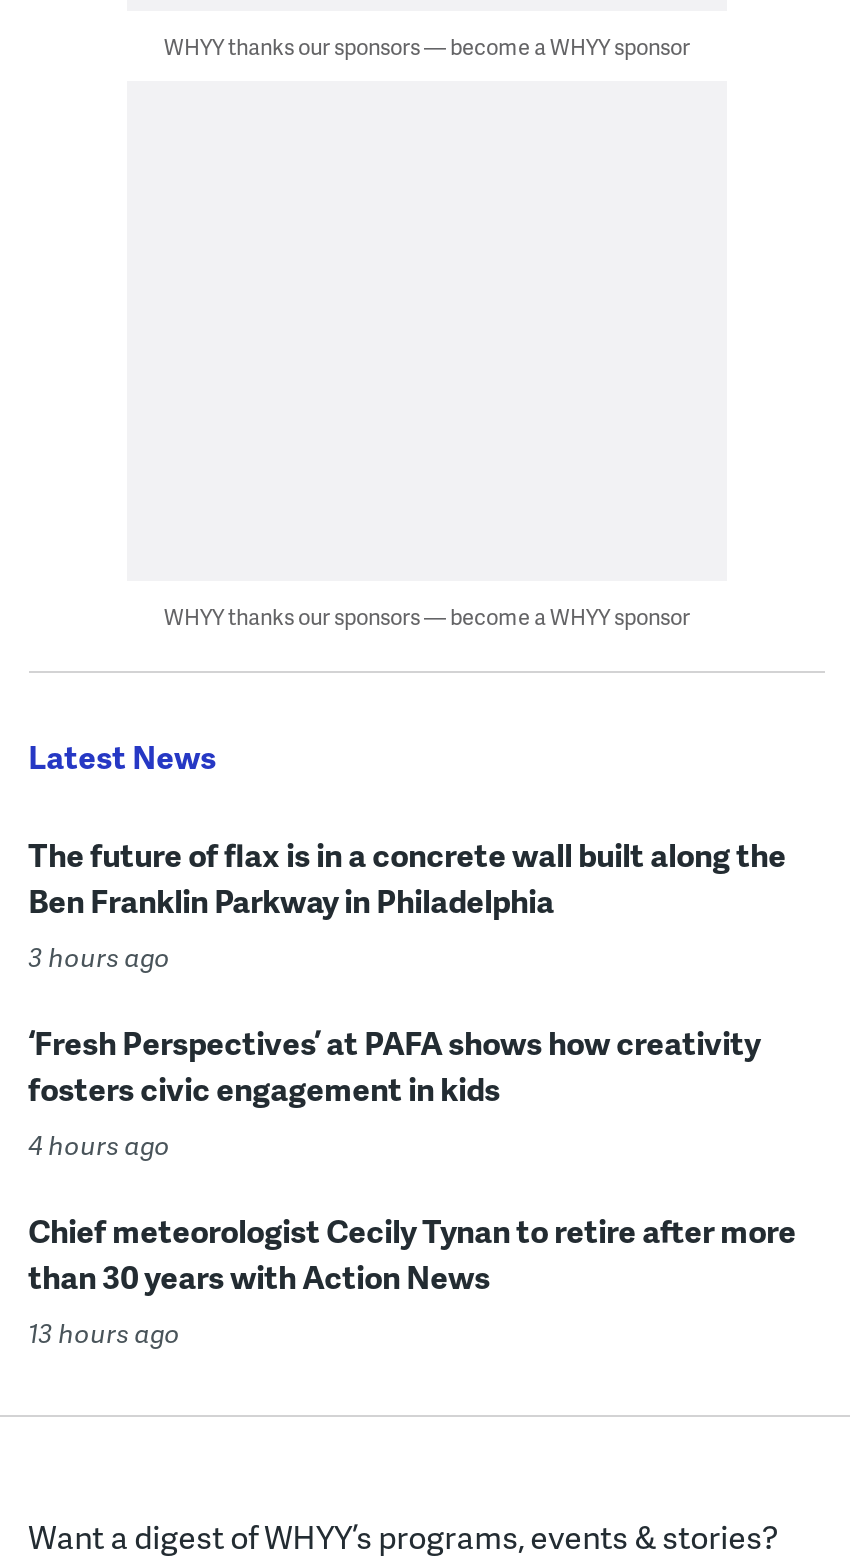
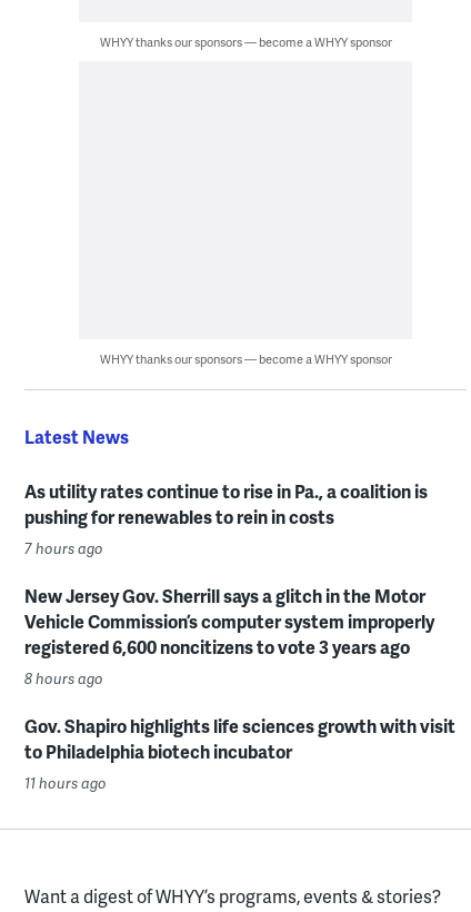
- The future of flax is in a concrete wall built along the
- Ben Franklin Parkway in Philadelphia
- 3 hours ago
+ As utility rates continue to rise in Pa., a coalition is
+ pushing for renewables to rein in costs
+ 7 hours ago

- ‘Fresh Perspectives’ at PAFA shows how creativity
- fosters civic engagement in kids
- 4 hours ago
+ New Jersey Gov. Sherrill says a glitch in the Motor
+ Vehicle Commission’s computer system improperly
+ registered 6,600 noncitizens to vote 3 years ago
+ 8 hours ago

- Chief meteorologist Cecily Tynan to retire after more
- than 30 years with Action News
- 13 hours ago
+ Gov. Shapiro highlights life sciences growth with visit
+ to Philadelphia biotech incubator
+ 11 hours ago
